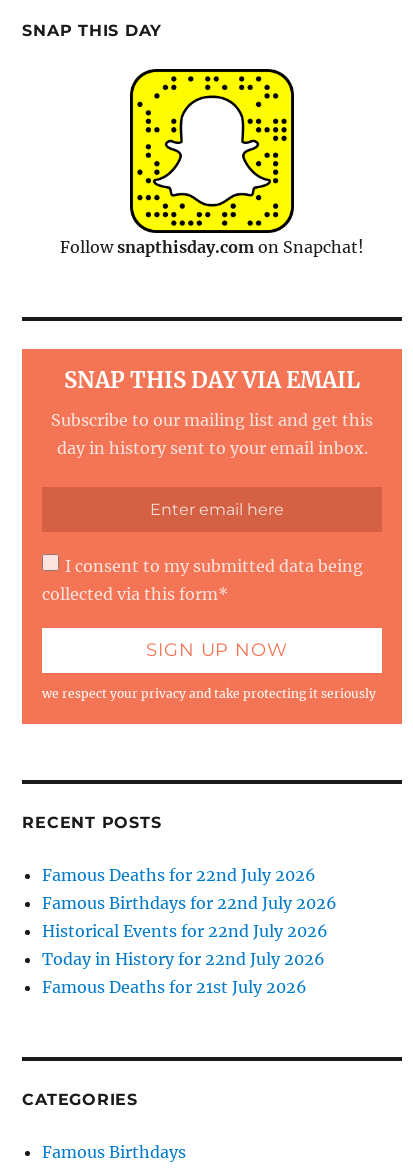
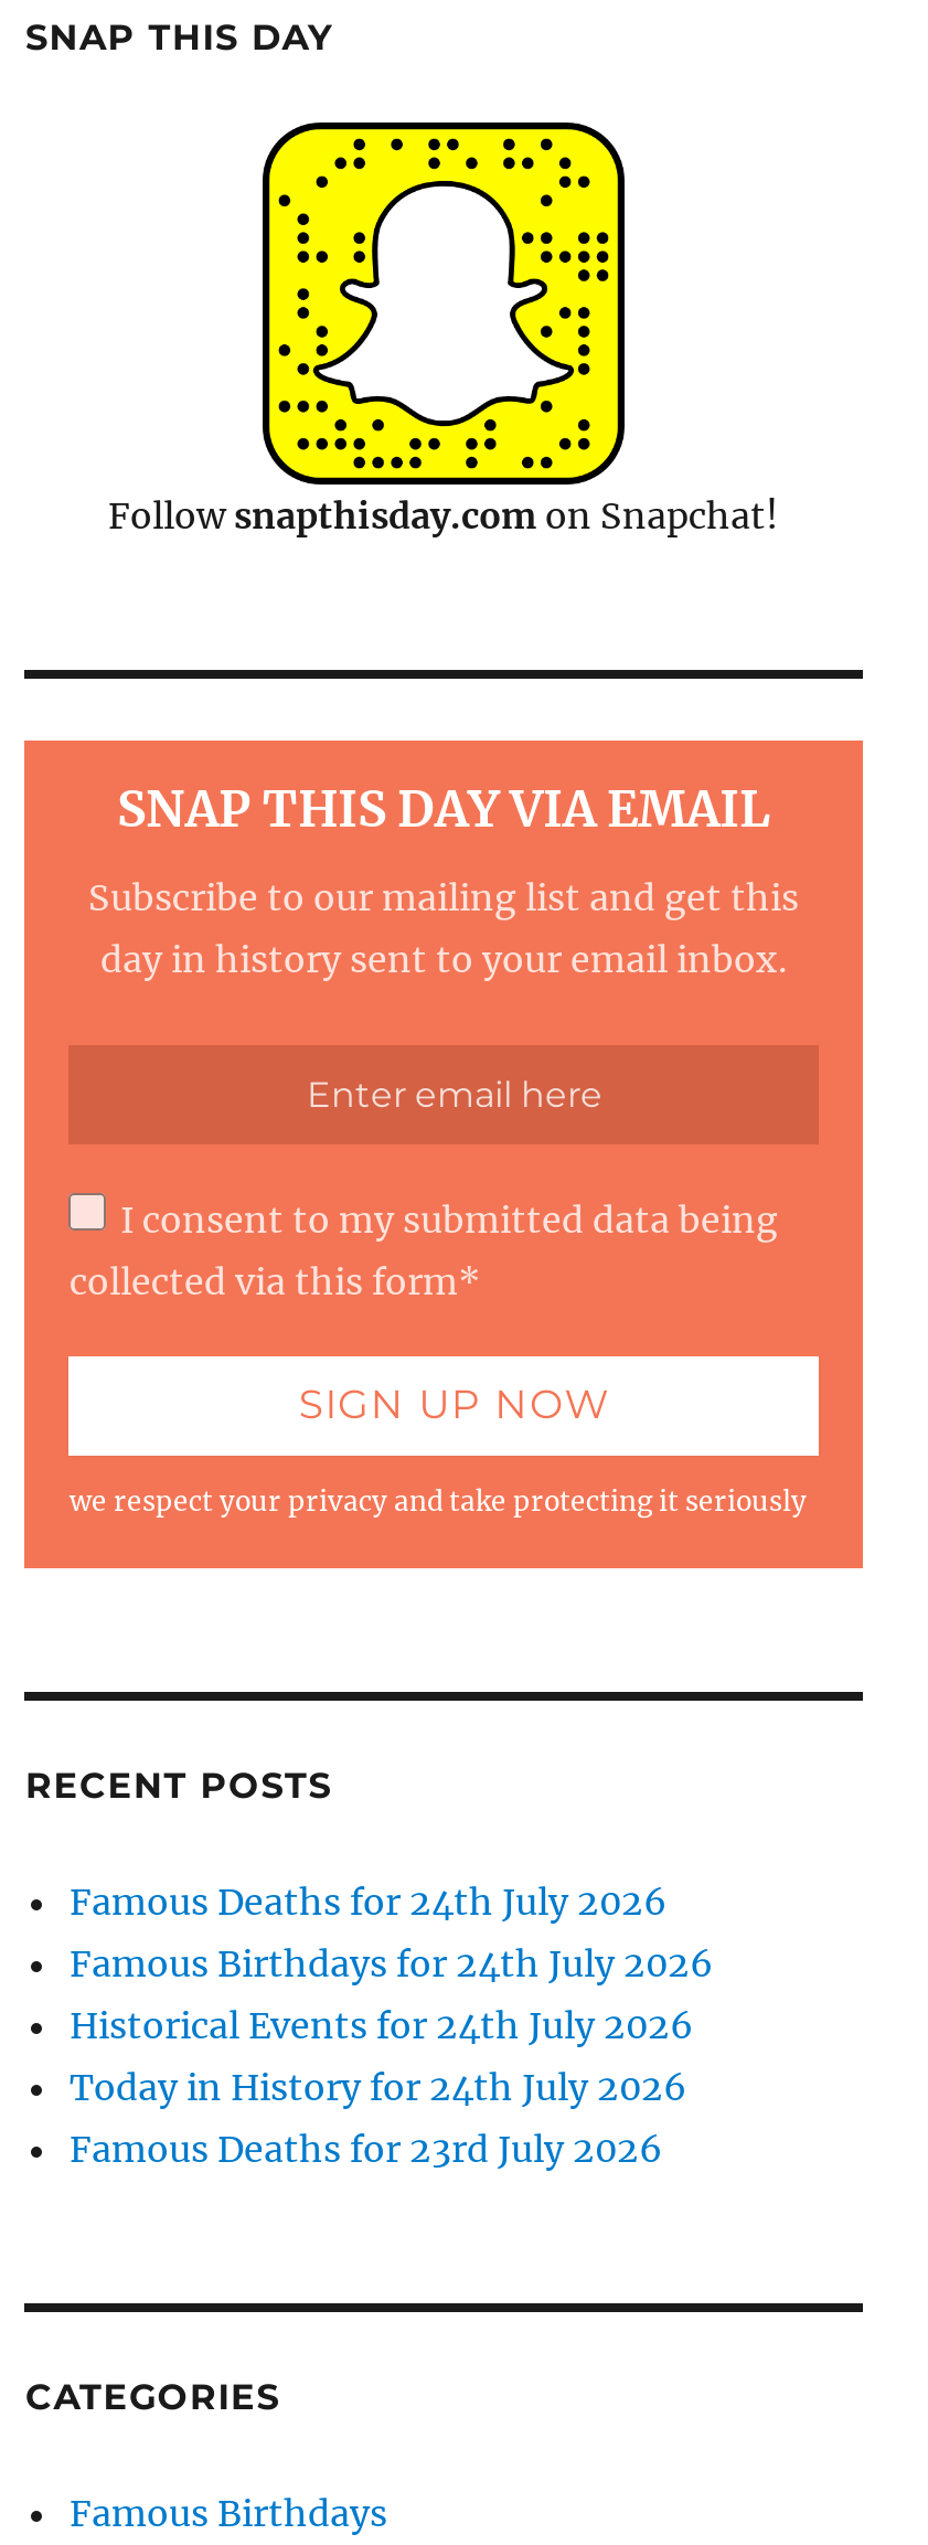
- Famous Deaths for 22nd July 2026
+ Famous Deaths for 24th July 2026

- Famous Birthdays for 22nd July 2026
+ Famous Birthdays for 24th July 2026

- Historical Events for 22nd July 2026
+ Historical Events for 24th July 2026

- Today in History for 22nd July 2026
+ Today in History for 24th July 2026

- Famous Deaths for 21st July 2026
+ Famous Deaths for 23rd July 2026
